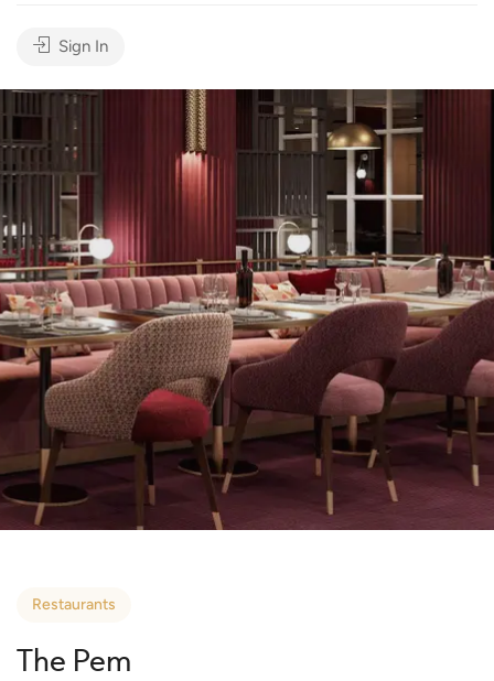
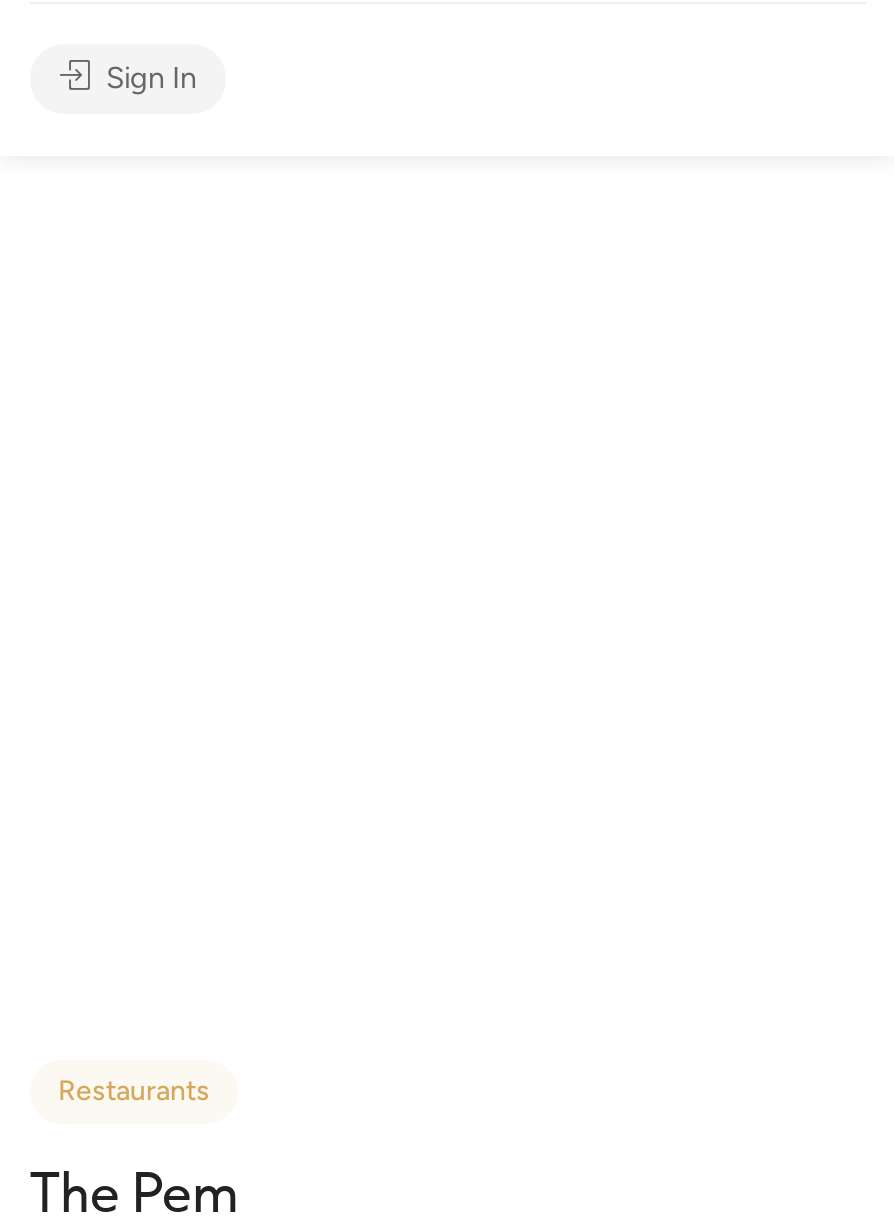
- [image]
